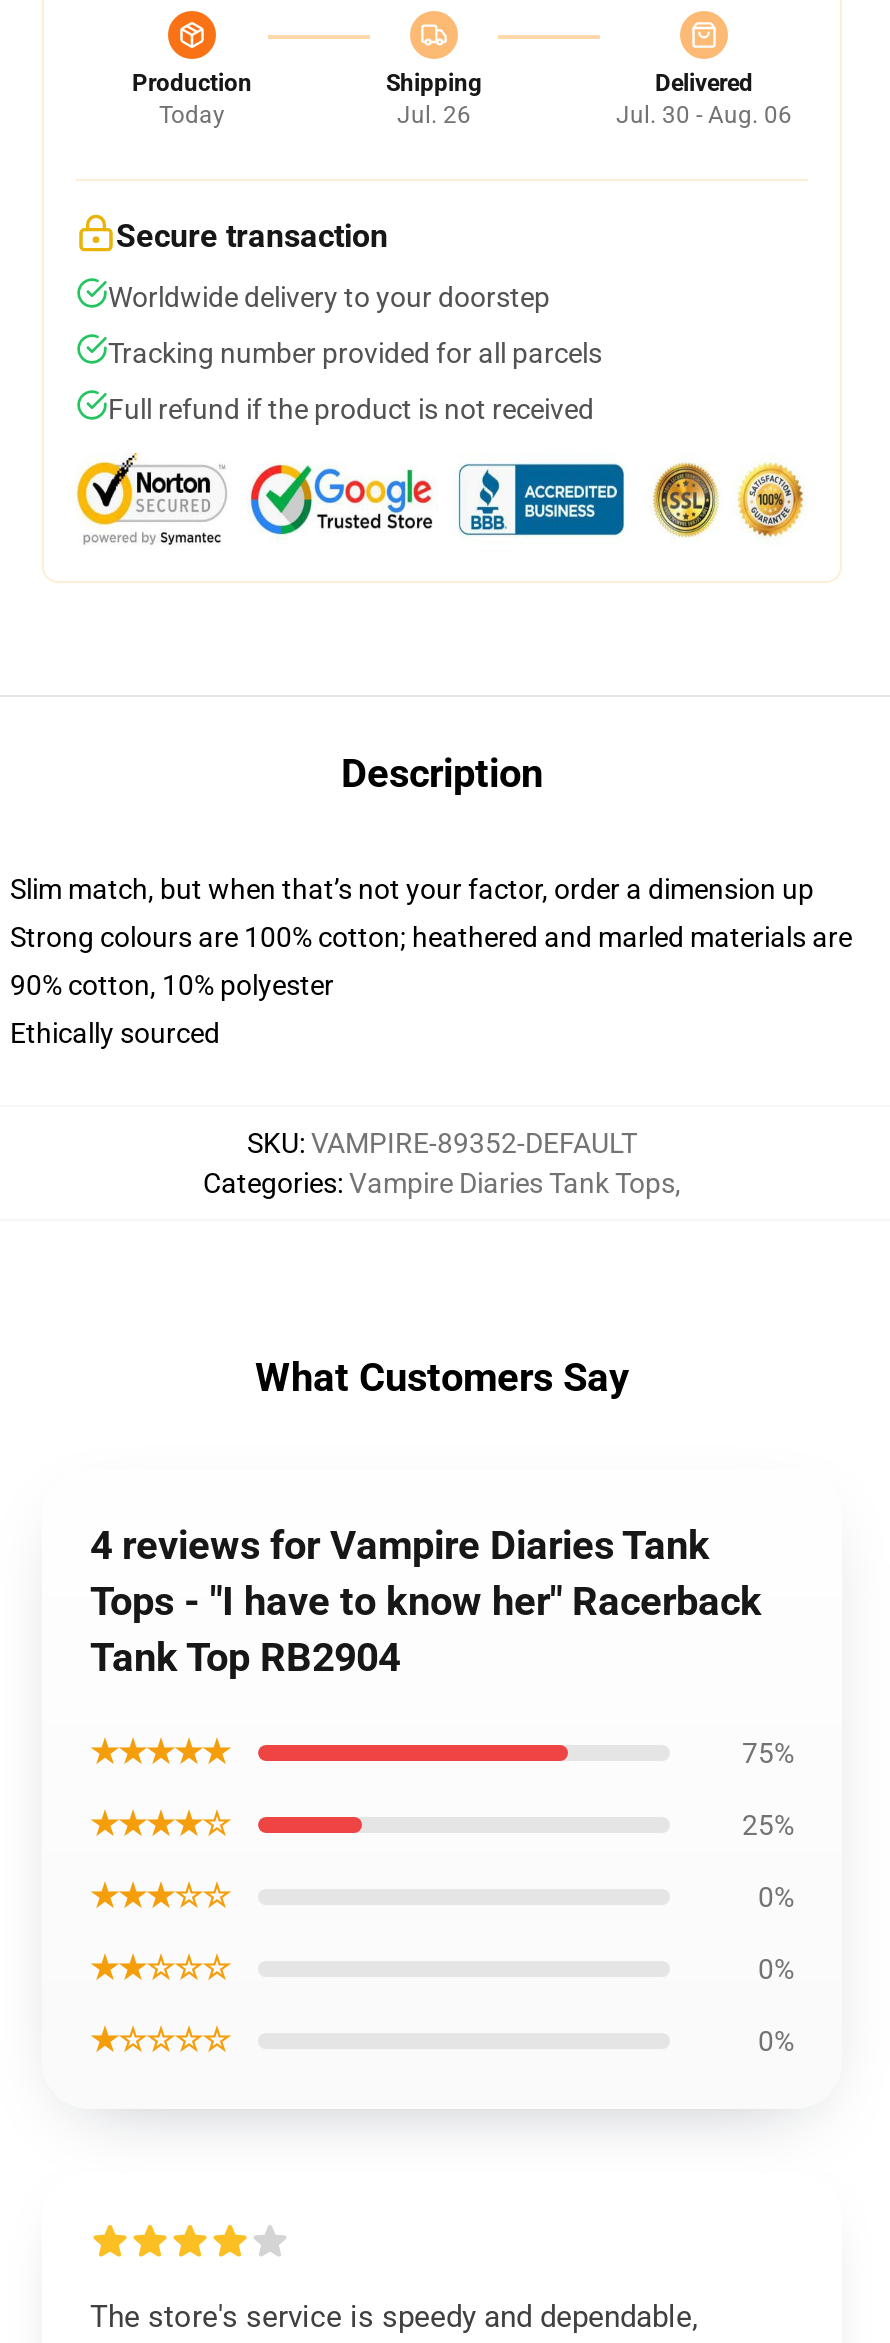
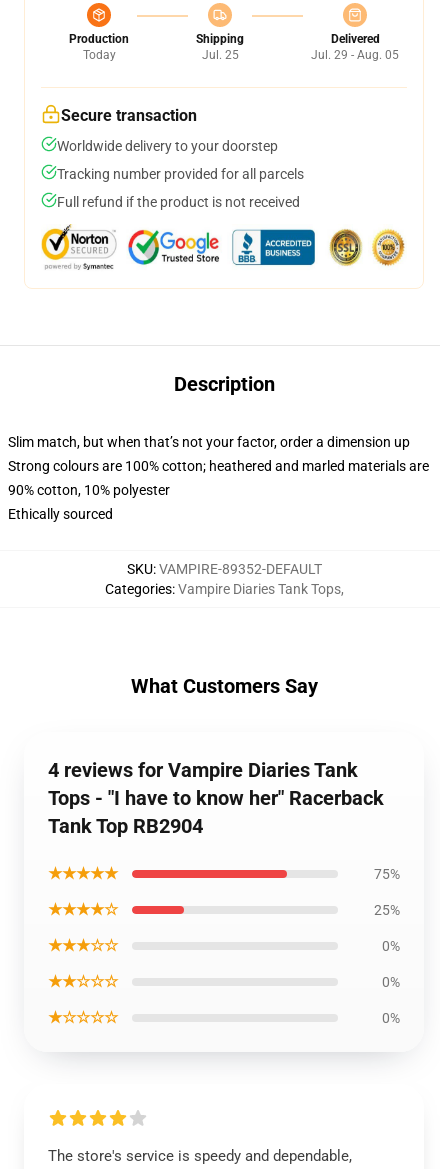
- Jul. 26
+ Jul. 25

- Jul. 30 - Aug. 06
+ Jul. 29 - Aug. 05
